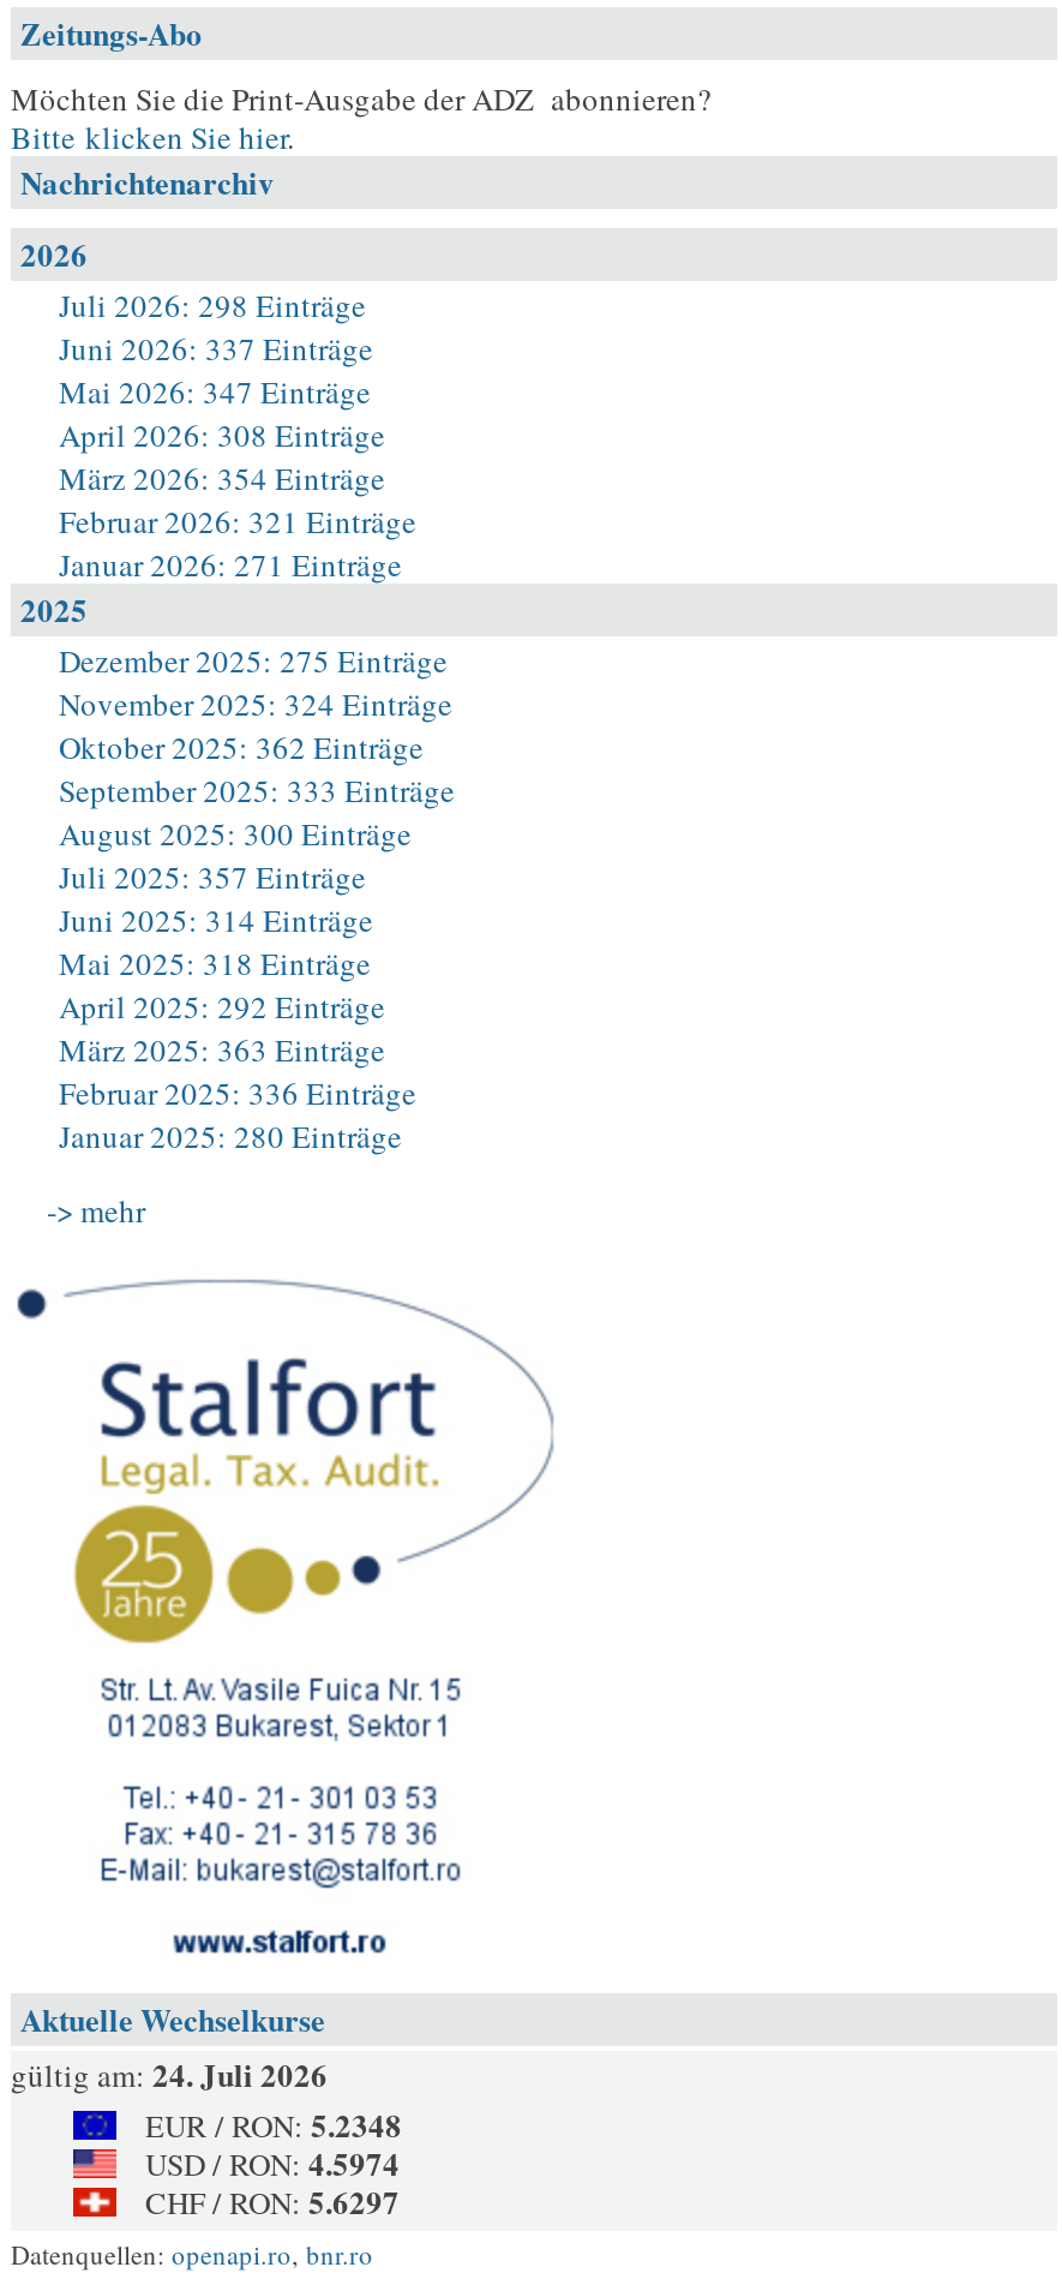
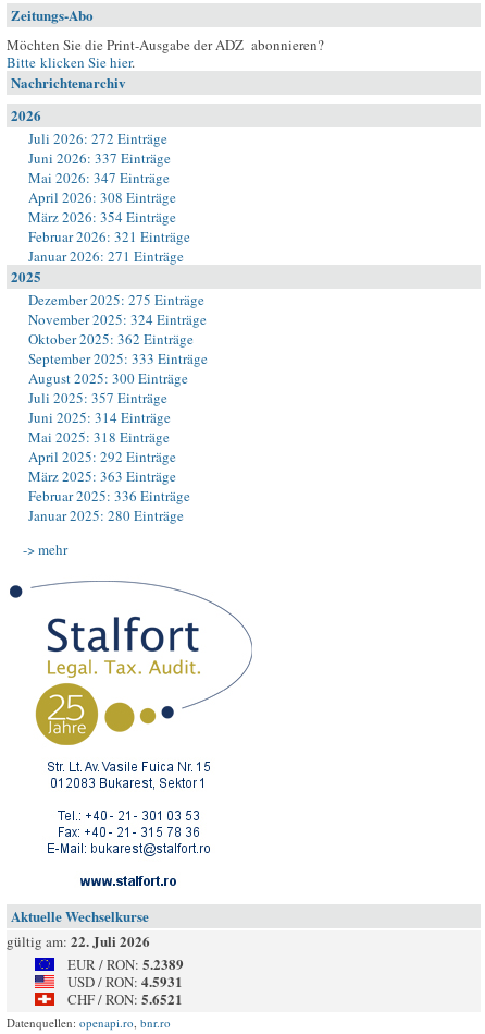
- Juli 2026: 298 Einträge
+ Juli 2026: 272 Einträge

- gültig am: 24. Juli 2026
+ gültig am: 22. Juli 2026

- EUR / RON: 5.2348
+ EUR / RON: 5.2389

- USD / RON: 4.5974
+ USD / RON: 4.5931

- CHF / RON: 5.6297
+ CHF / RON: 5.6521
